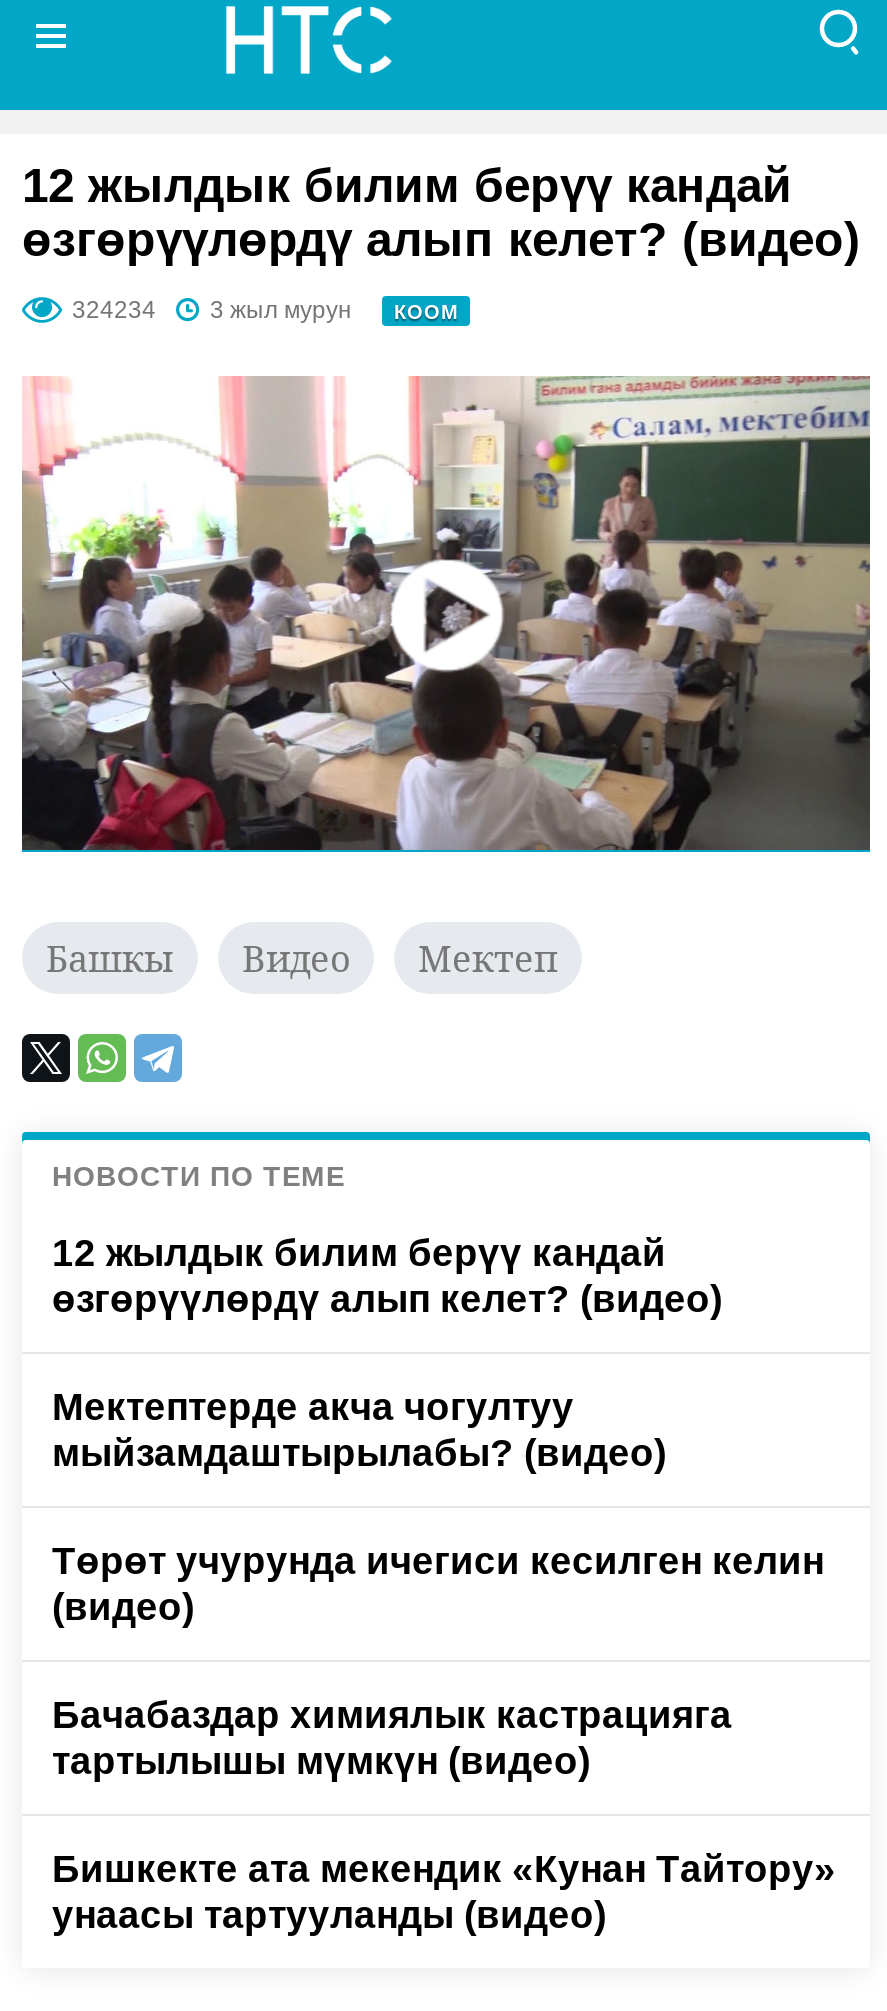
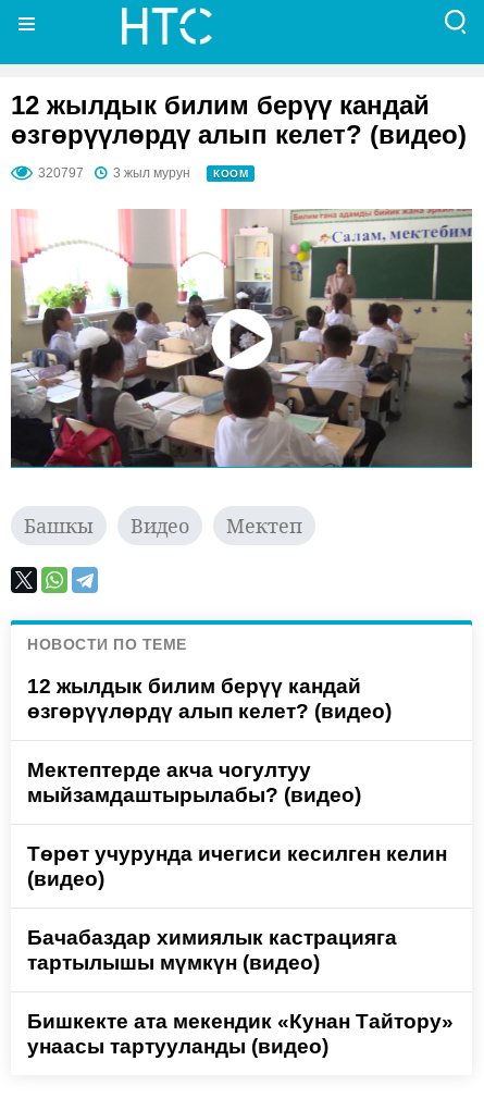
- 324234 3 жыл мурун КООМ
+ 320797 3 жыл мурун КООМ
